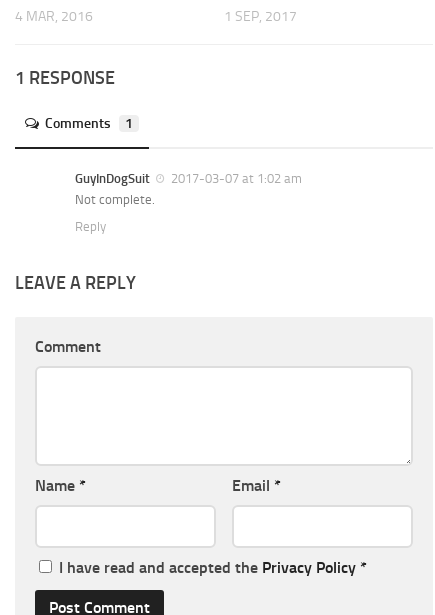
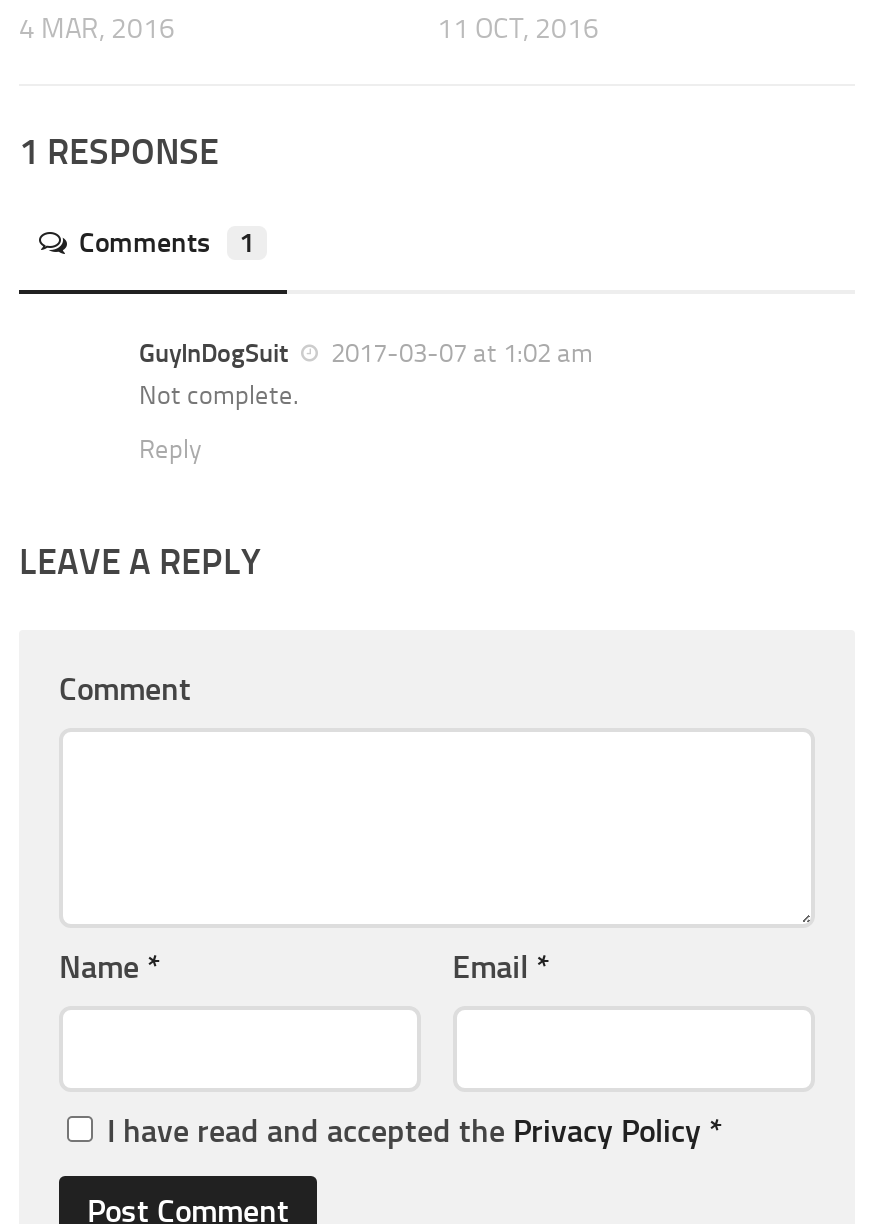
- 1 SEP, 2017
+ 11 OCT, 2016
